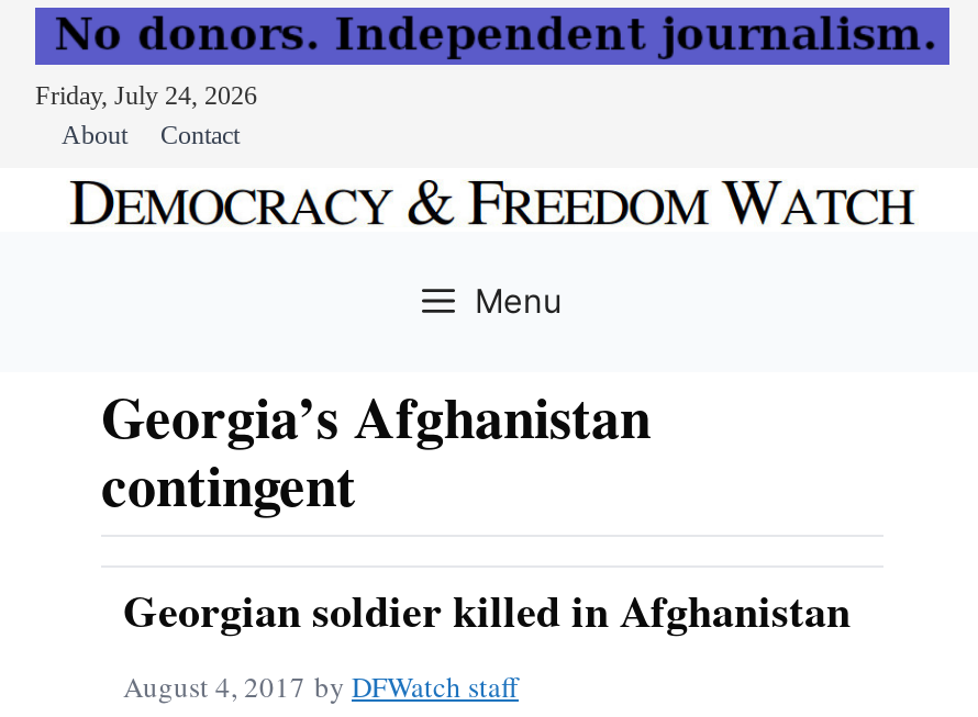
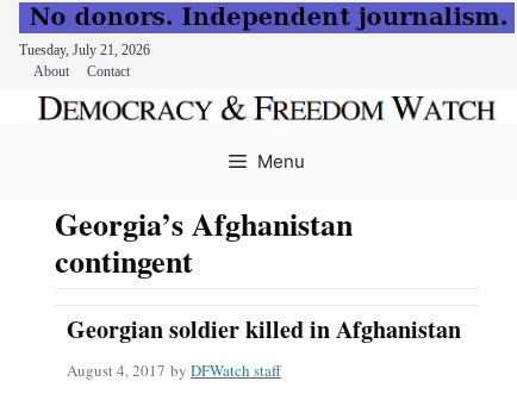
- Friday, July 24, 2026
+ Tuesday, July 21, 2026
